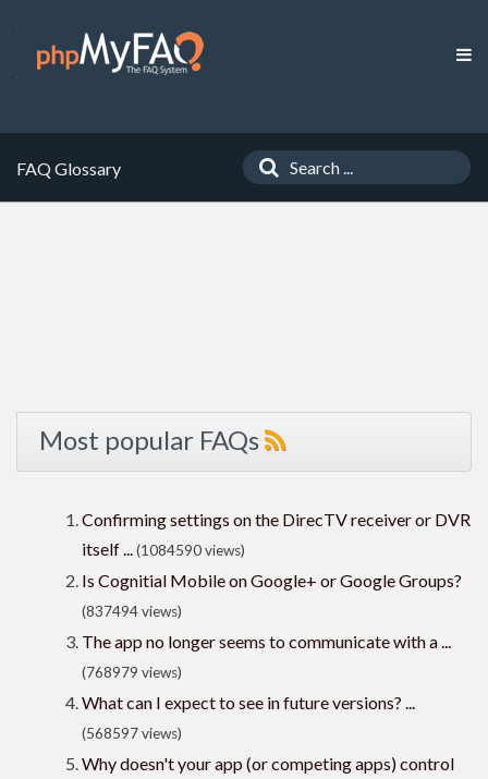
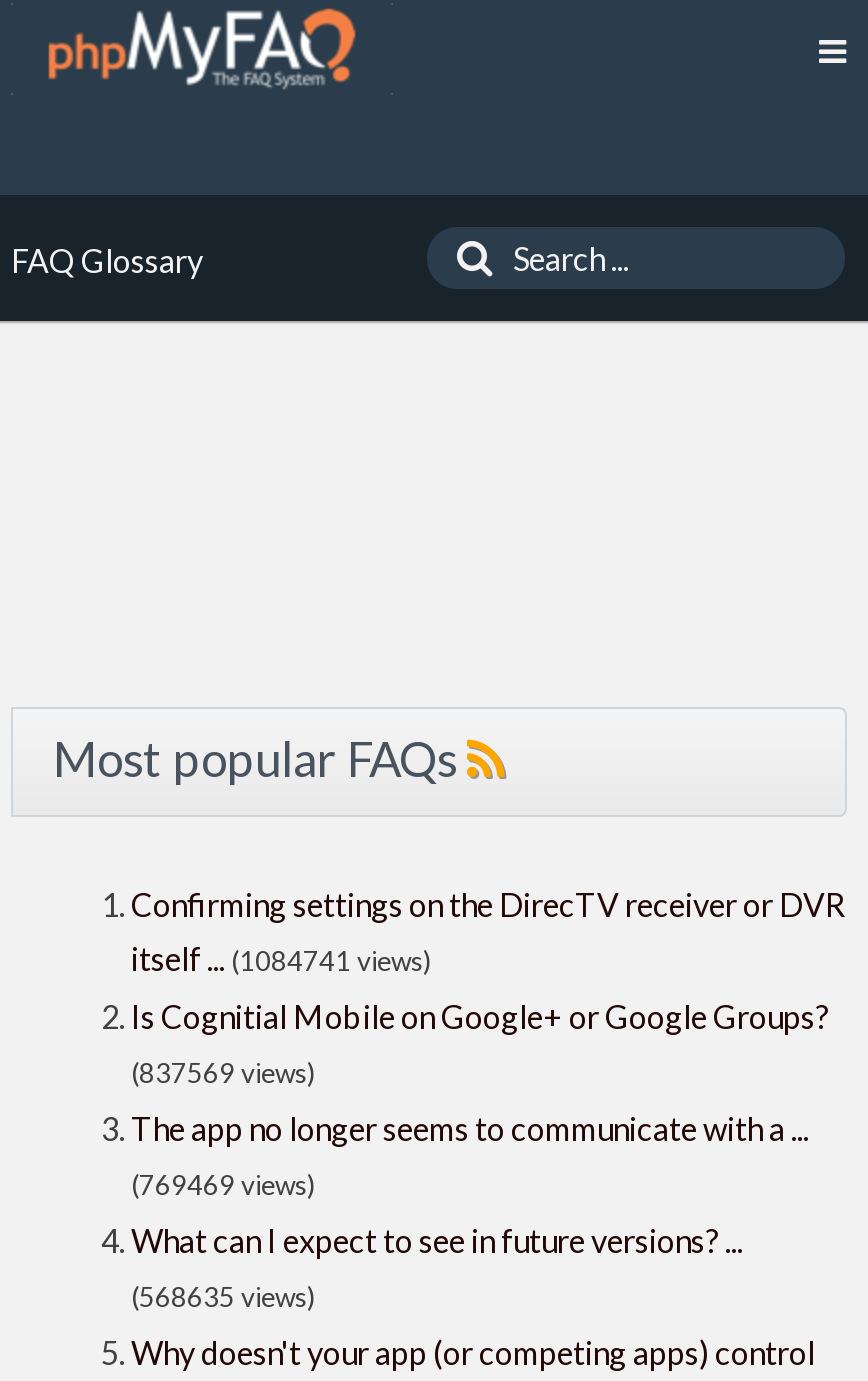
- itself ... (1084590 views)
+ itself ... (1084741 views)

- (837494 views)
+ (837569 views)

- (768979 views)
+ (769469 views)

- (568597 views)
+ (568635 views)
